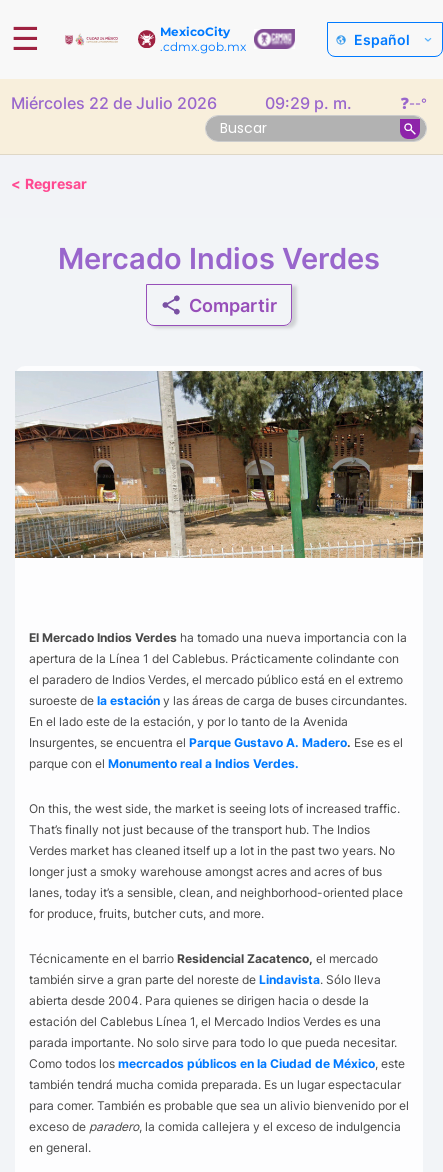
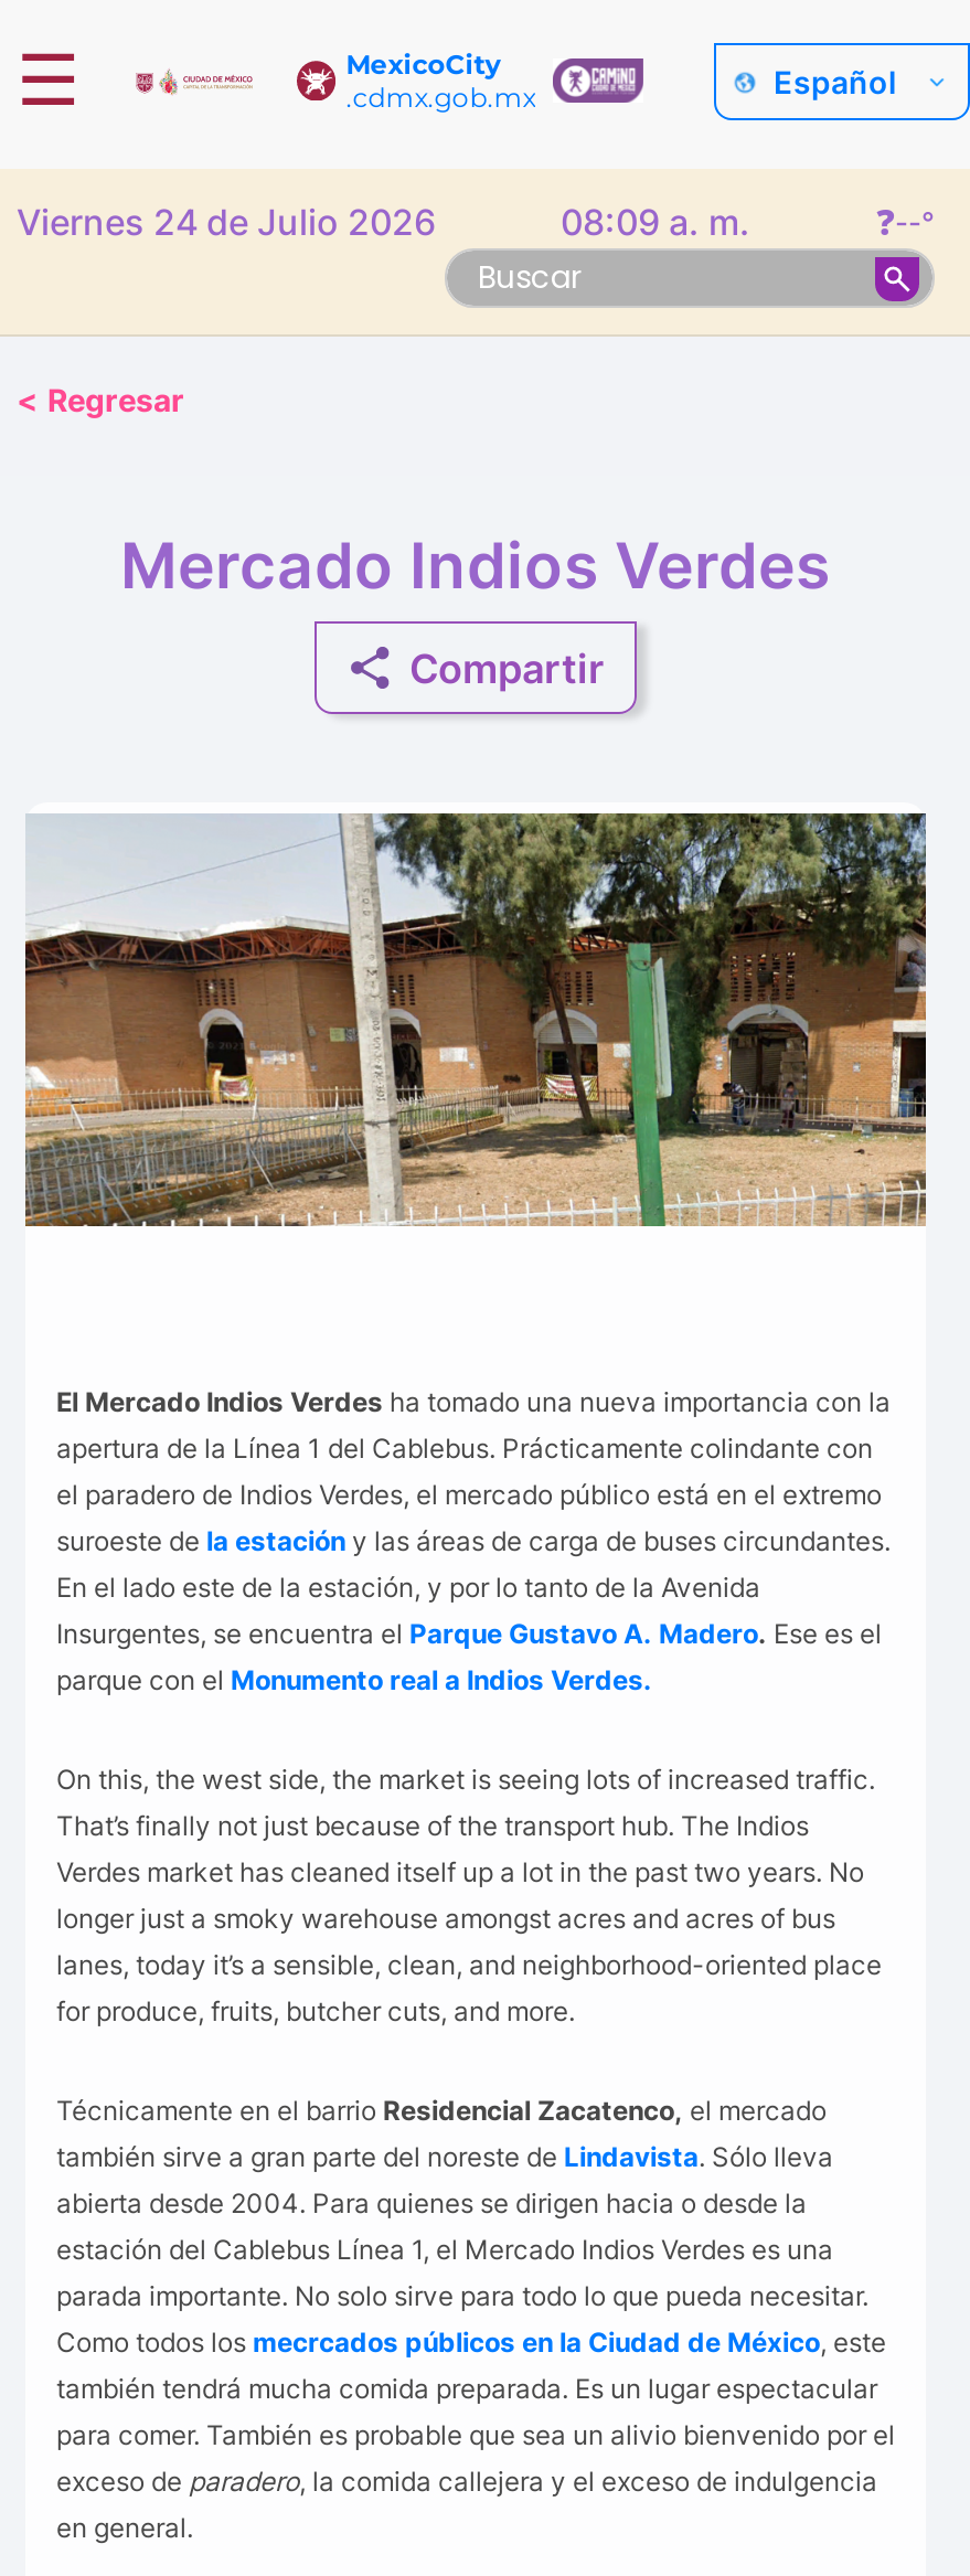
- Miércoles 22 de Julio 2026
+ Viernes 24 de Julio 2026

- 09:29 p. m.
+ 08:09 a. m.
